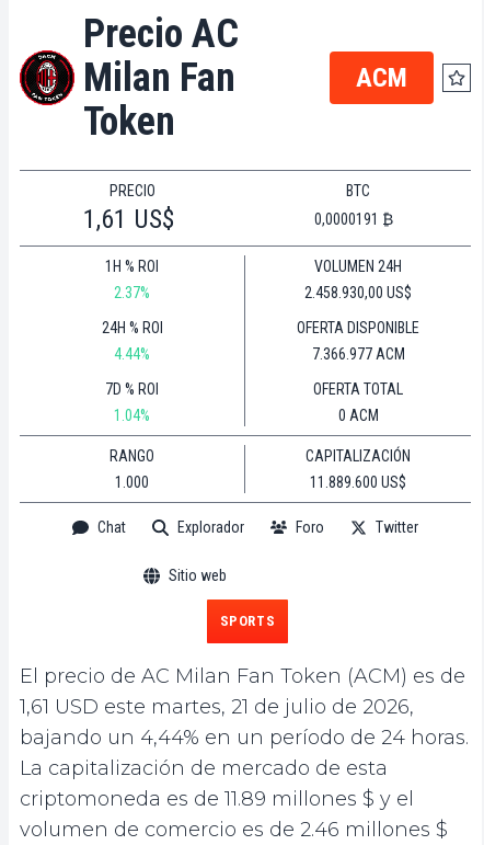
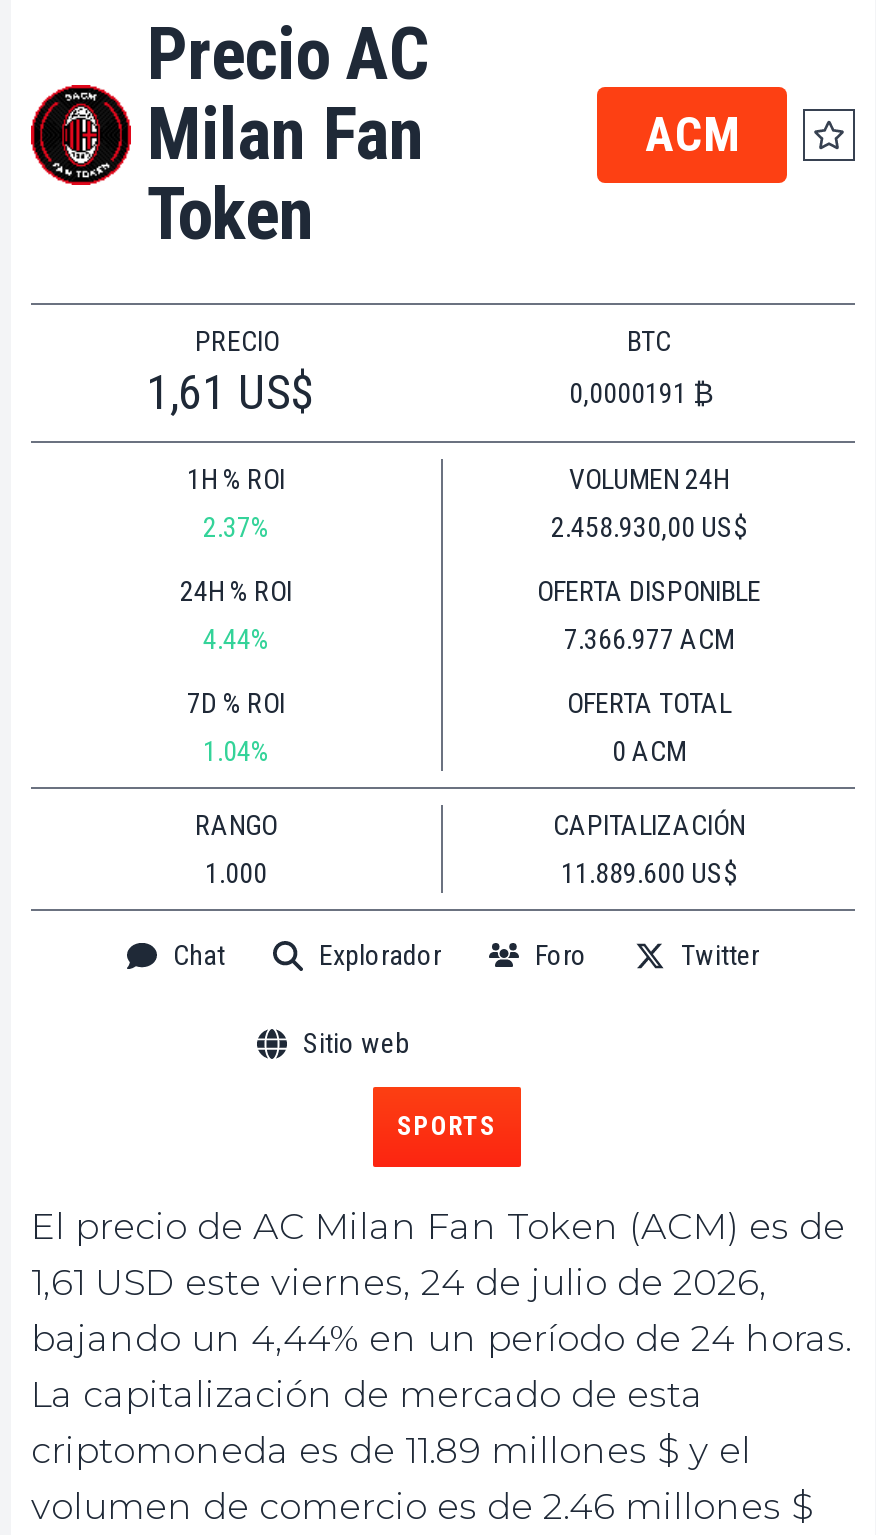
- 1,61 USD este martes, 21 de julio de 2026,
+ 1,61 USD este viernes, 24 de julio de 2026,
